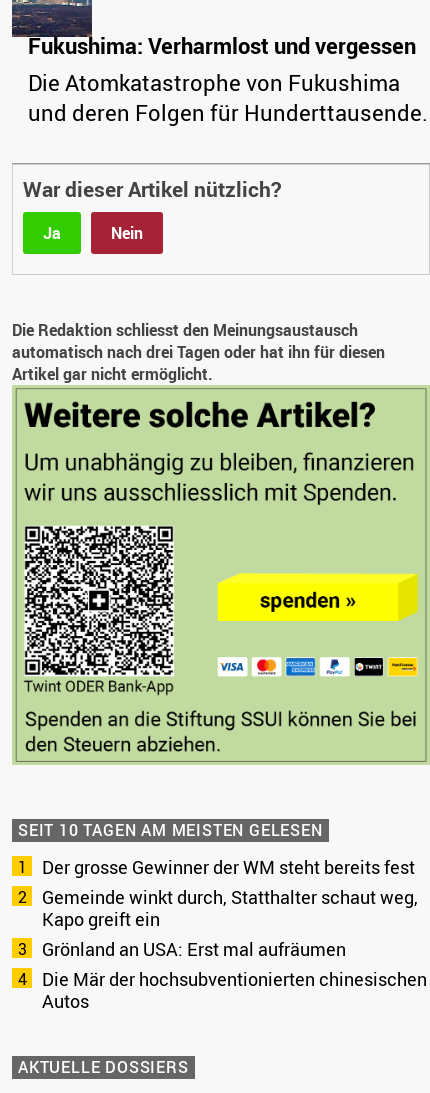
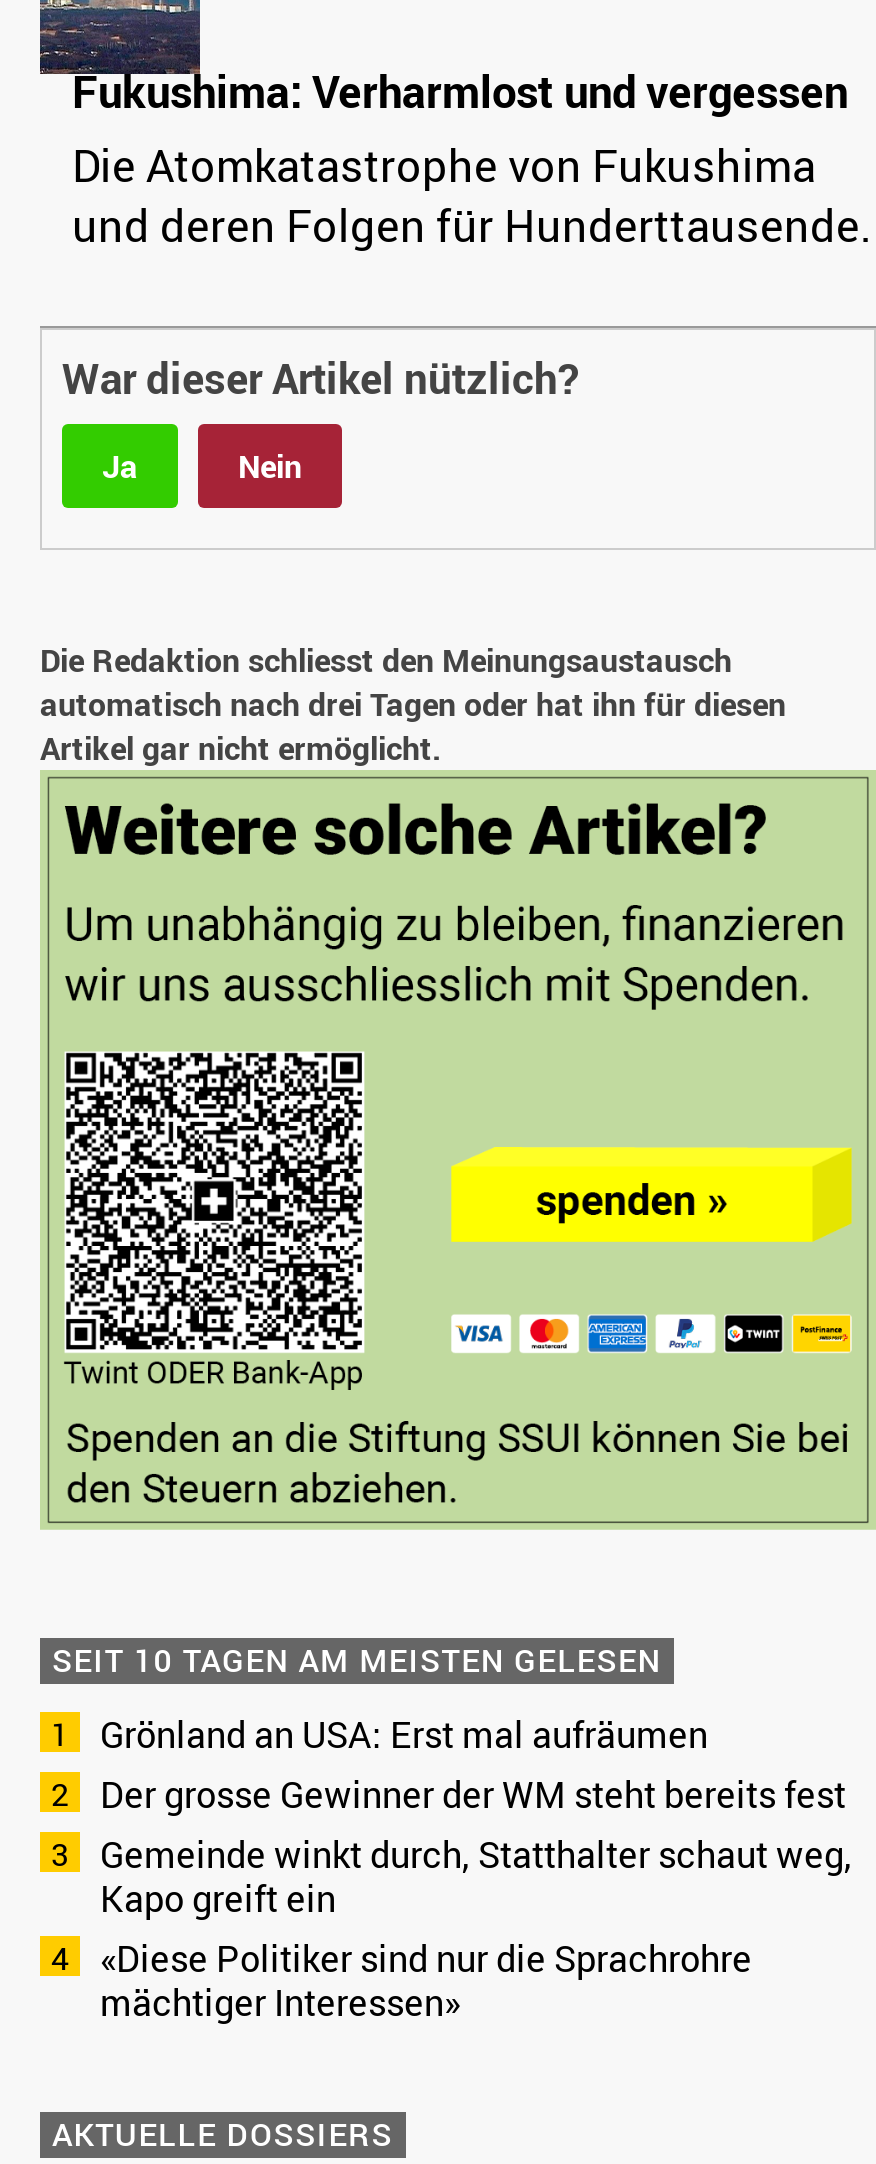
moved down: Der grosse Gewinner der WM steht bereits fest | Gemeinde winkt durch, Statthalter schaut weg, | Kapo greift ein

moved up: Grönland an USA: Erst mal aufräumen

- Die Mär der hochsubventionierten chinesischen
- Autos
+ «Diese Politiker sind nur die Sprachrohre
+ mächtiger Interessen»
